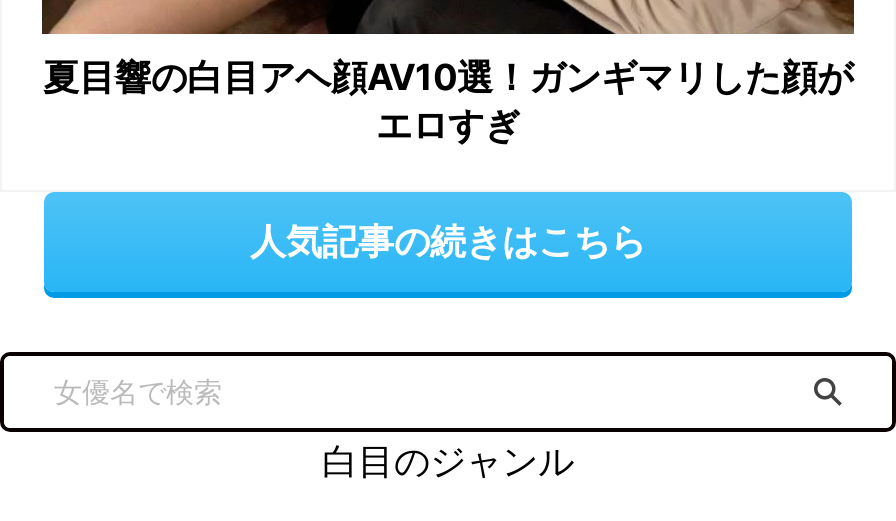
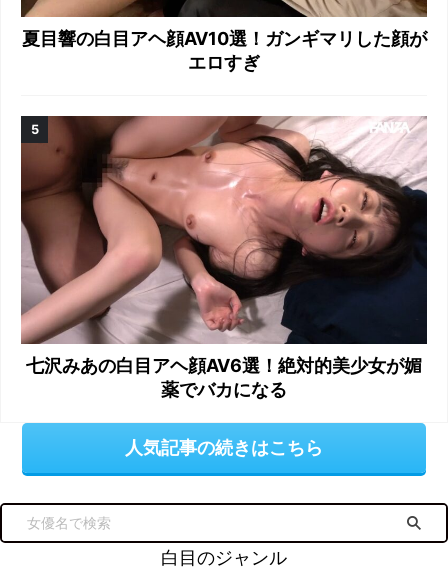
+ [image]
+ 七沢みあの白目アヘ顔AV6選！絶対的美少女が媚
+ 薬でバカになる
